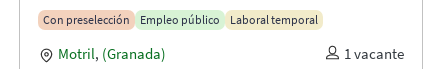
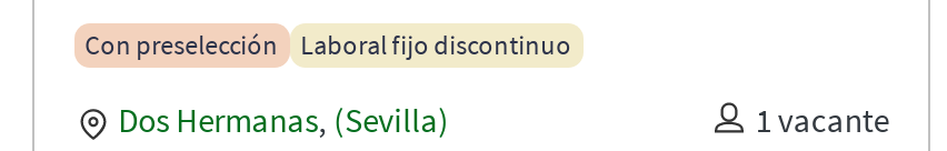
- Empleo público
- Laboral temporal
+ Laboral fijo discontinuo

- Motril, (Granada)
+ Dos Hermanas, (Sevilla)
